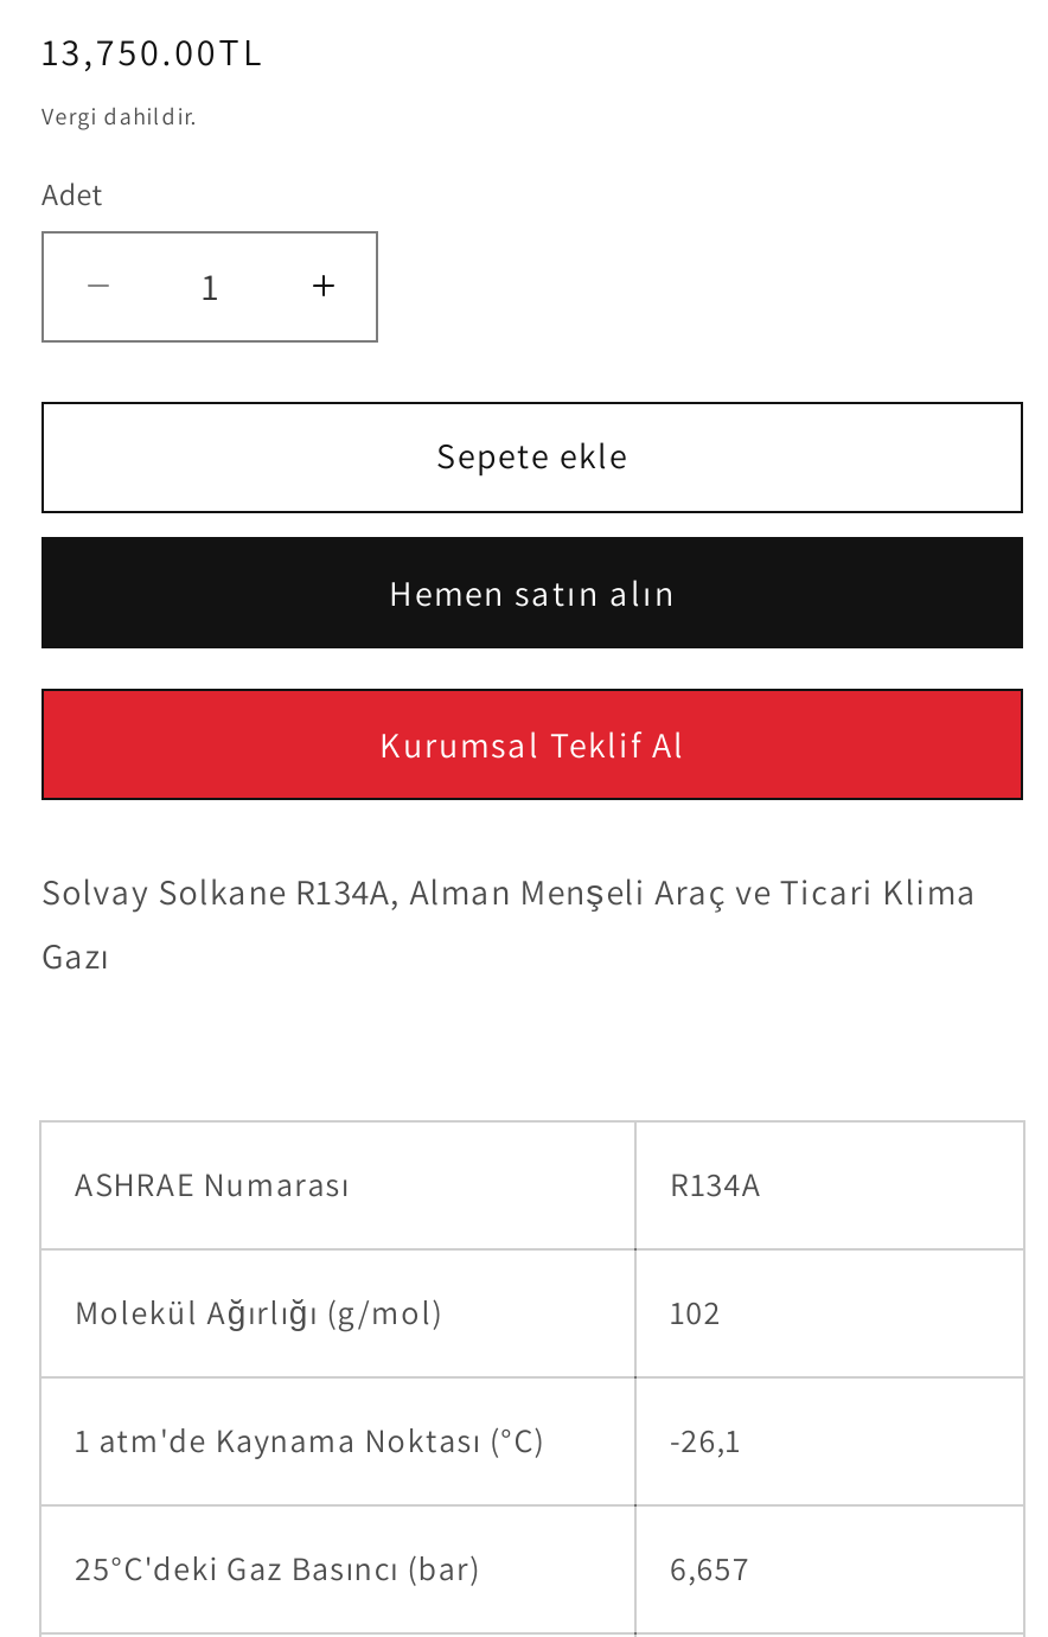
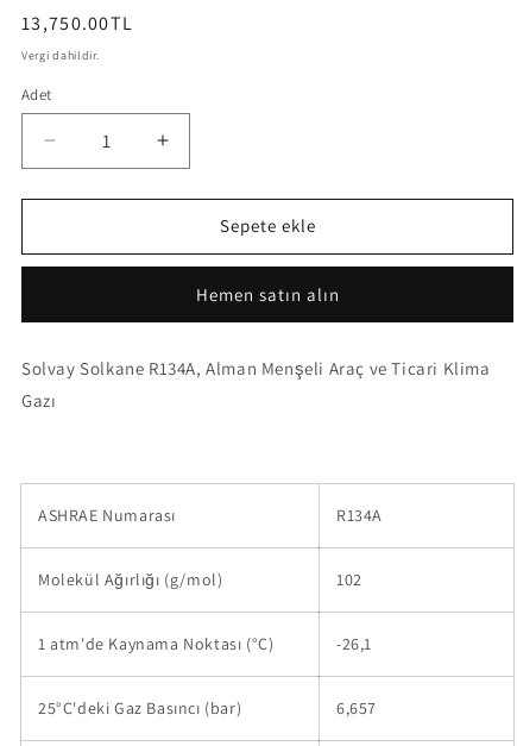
- Kurumsal Teklif Al
